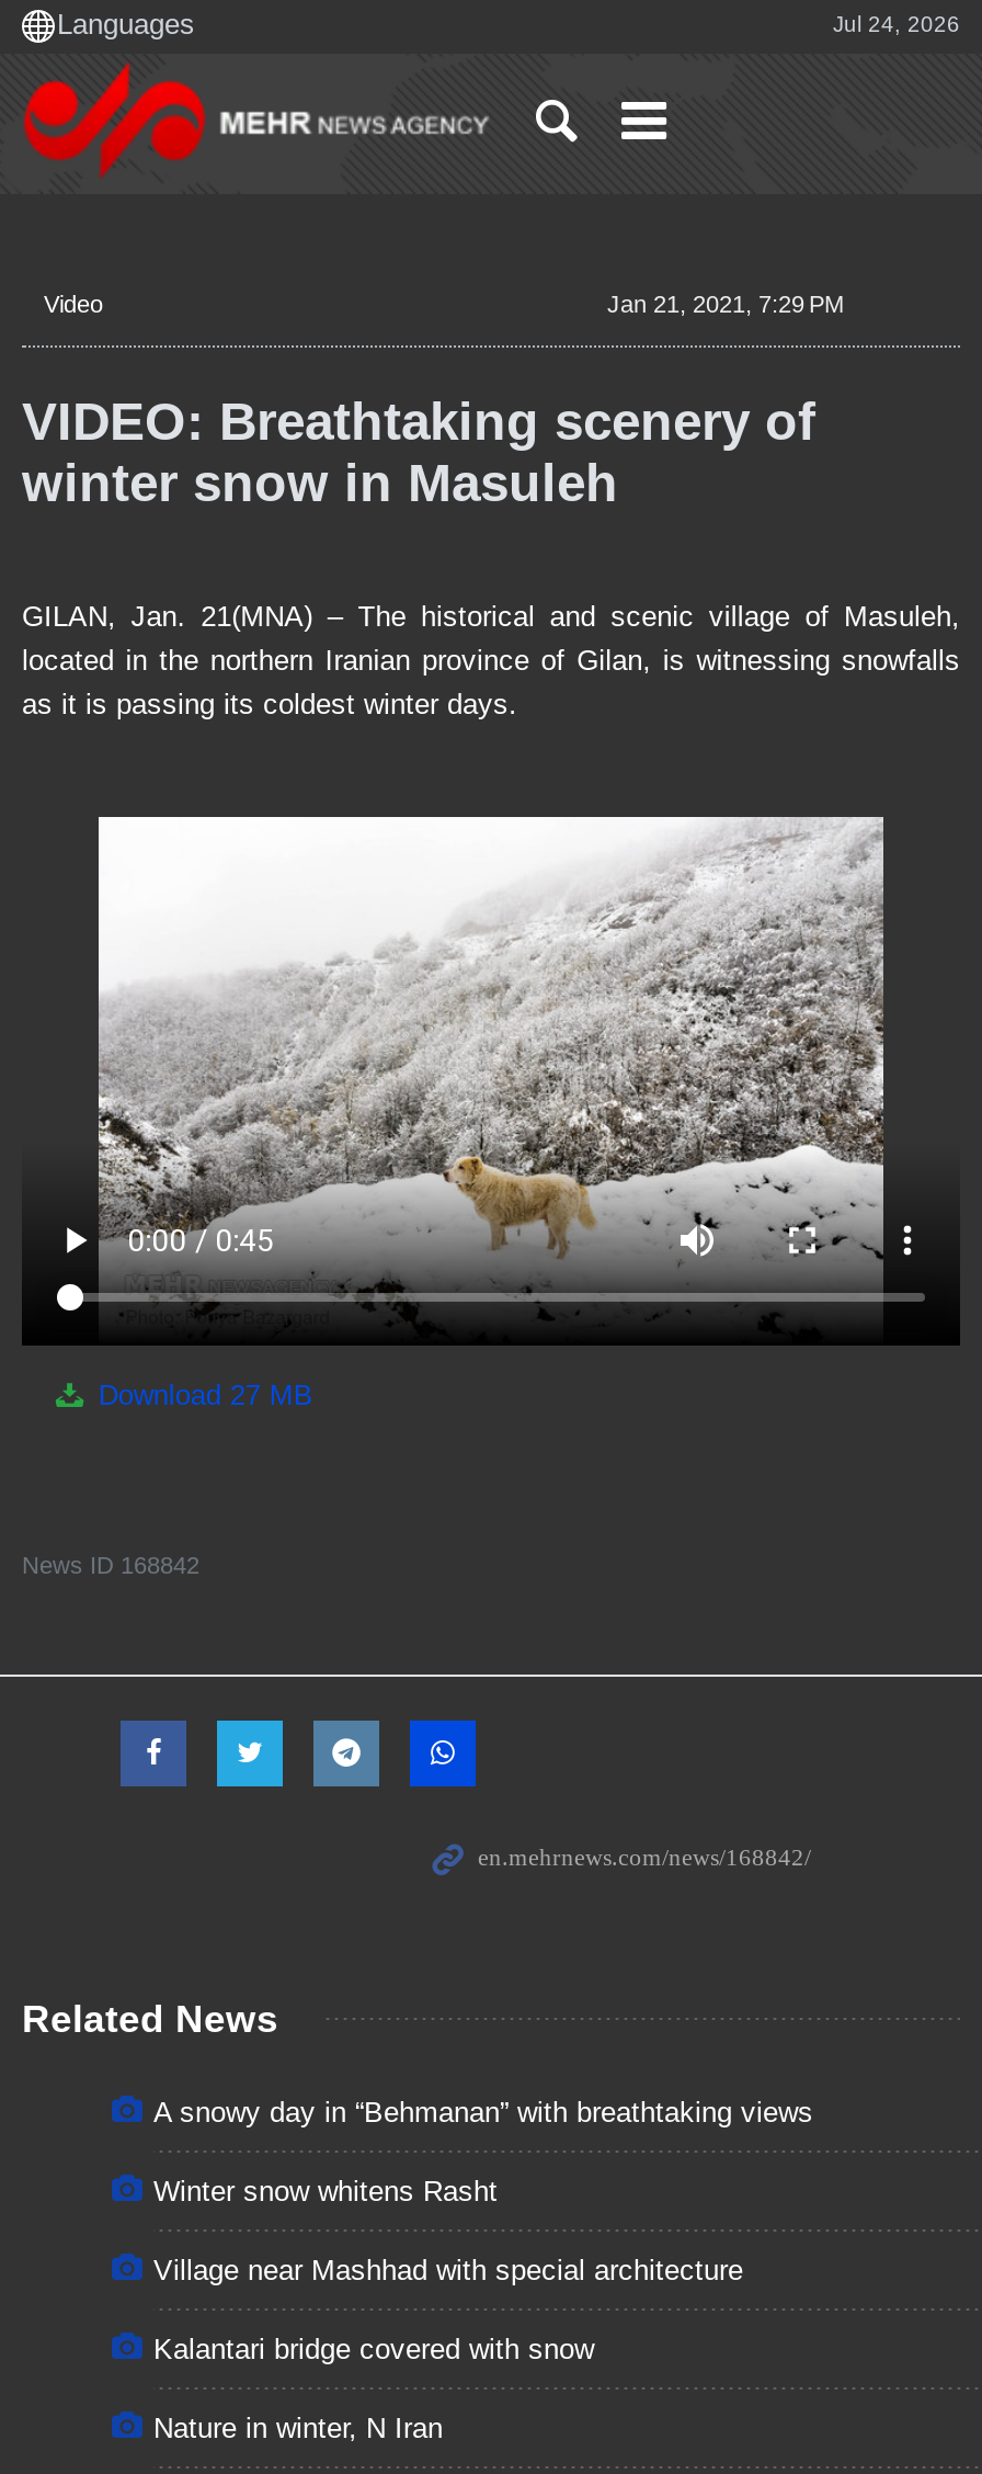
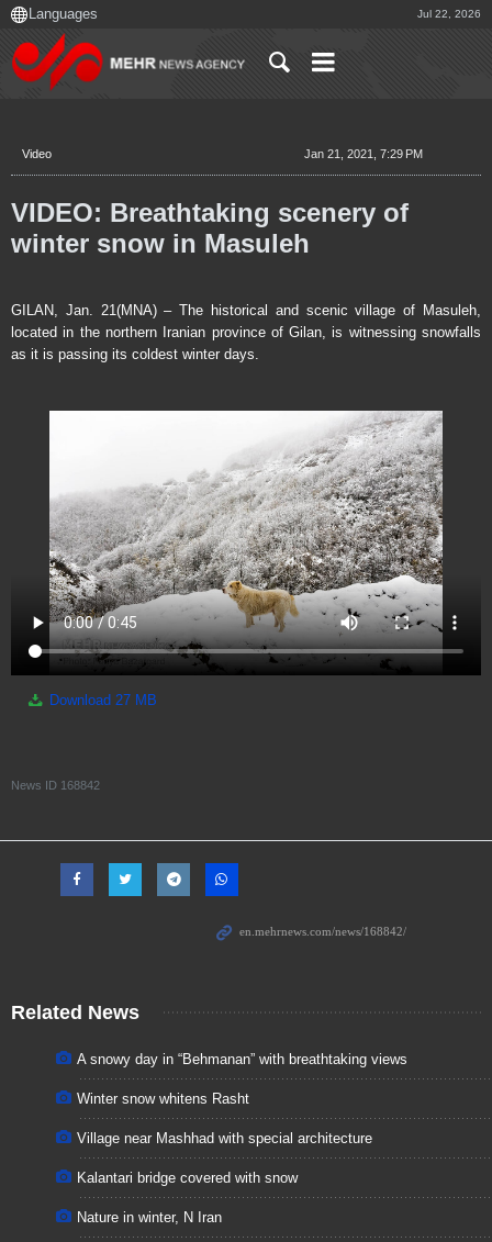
- Jul 24, 2026
+ Jul 22, 2026
